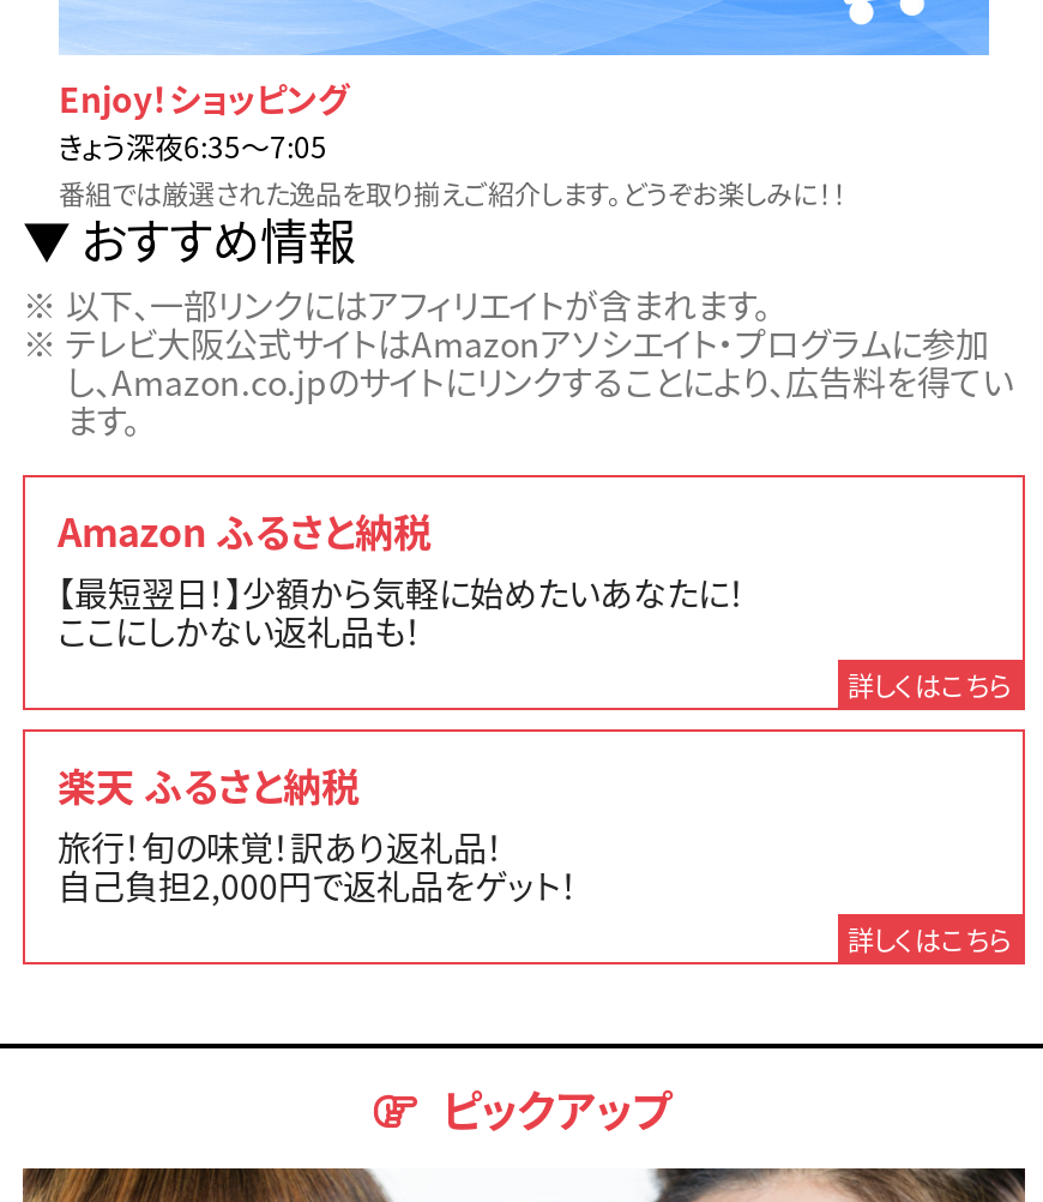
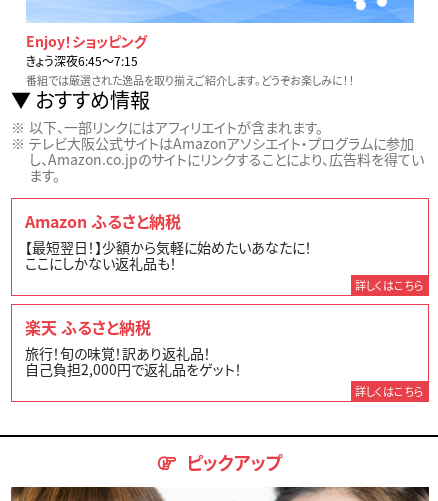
- きょう深夜6:35〜7:05
+ きょう深夜6:45〜7:15
